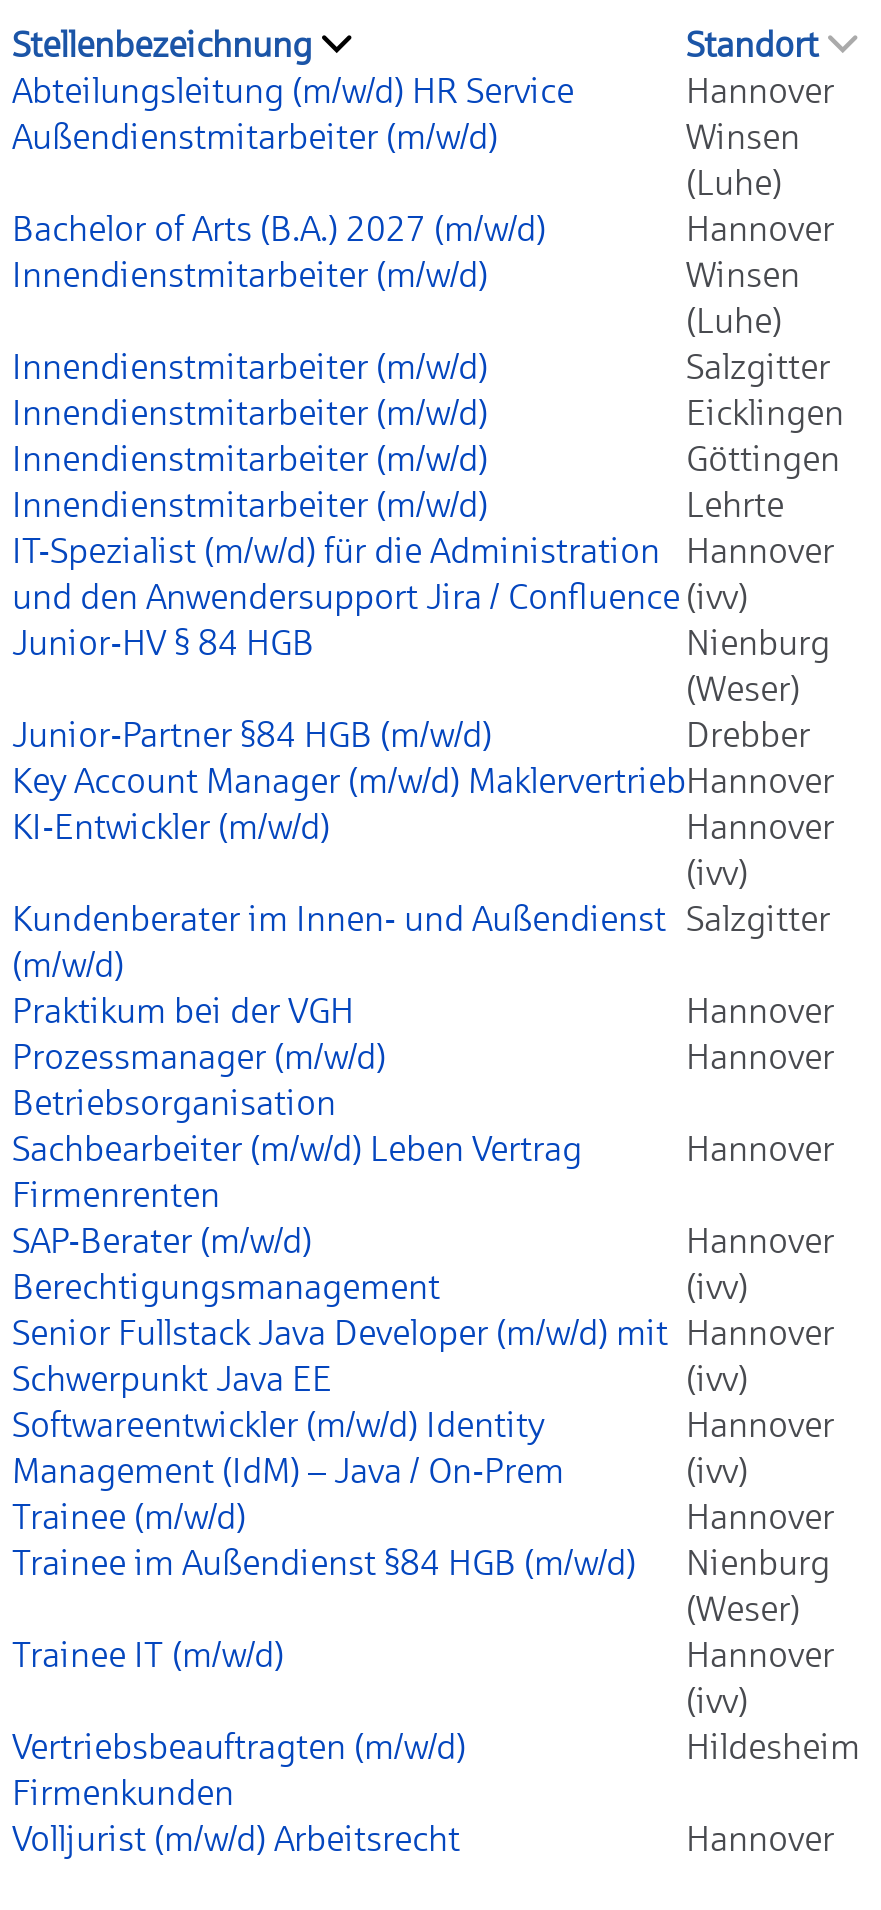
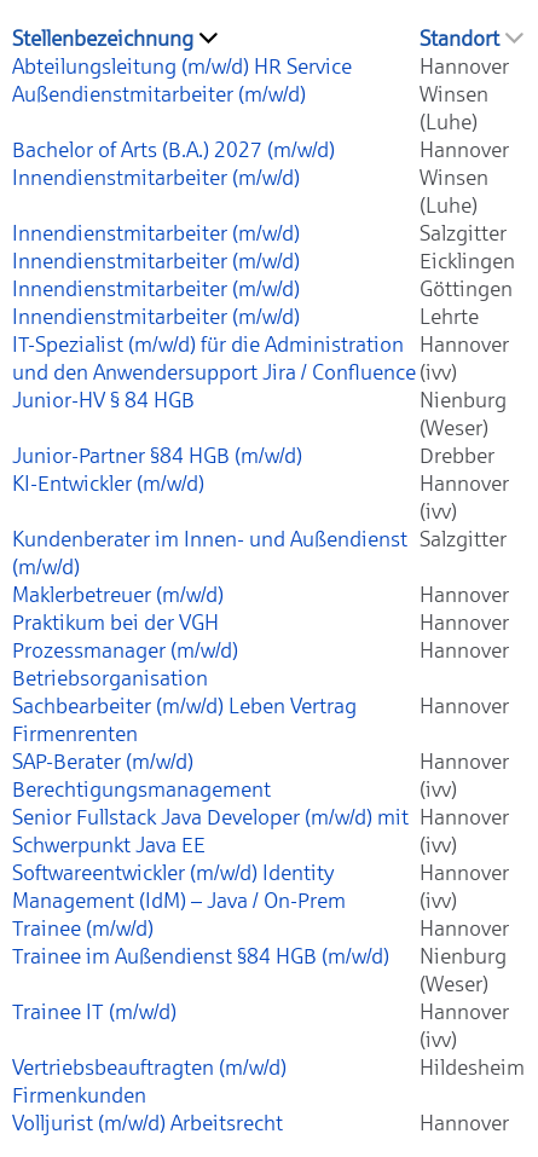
- Key Account Manager (m/w/d) MaklervertriebHannover

moved up: KI-Entwickler (m/w/d) | Hannover | (ivv) | Kundenberater im Innen- und Außendienst | (m/w/d) | Salzgitter

+ Maklerbetreuer (m/w/d)
+ Hannover
